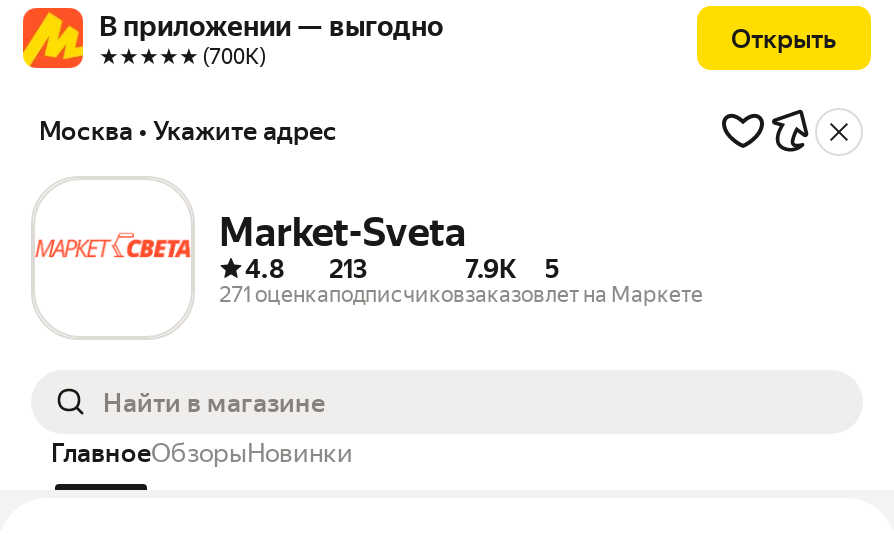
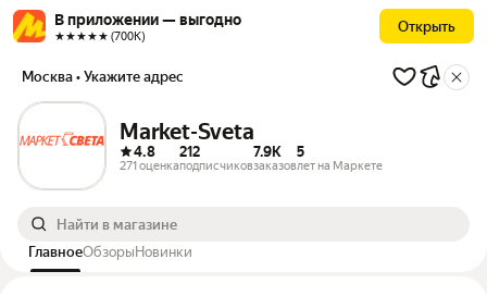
- 4.8 213
+ 4.8 212
